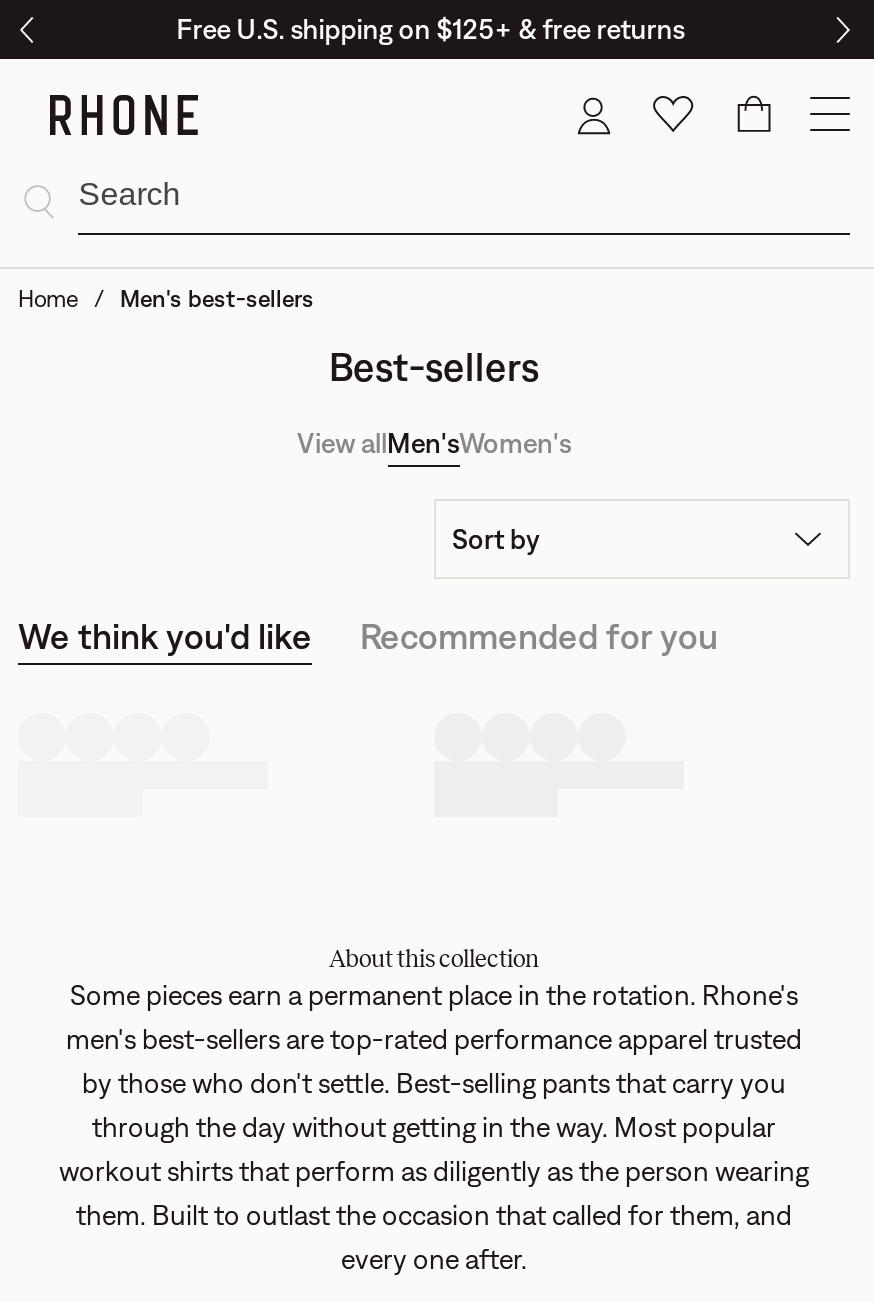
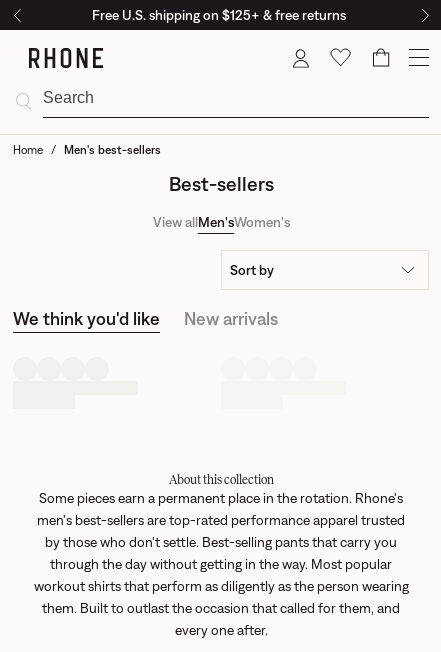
- Recommended for you
+ New arrivals
